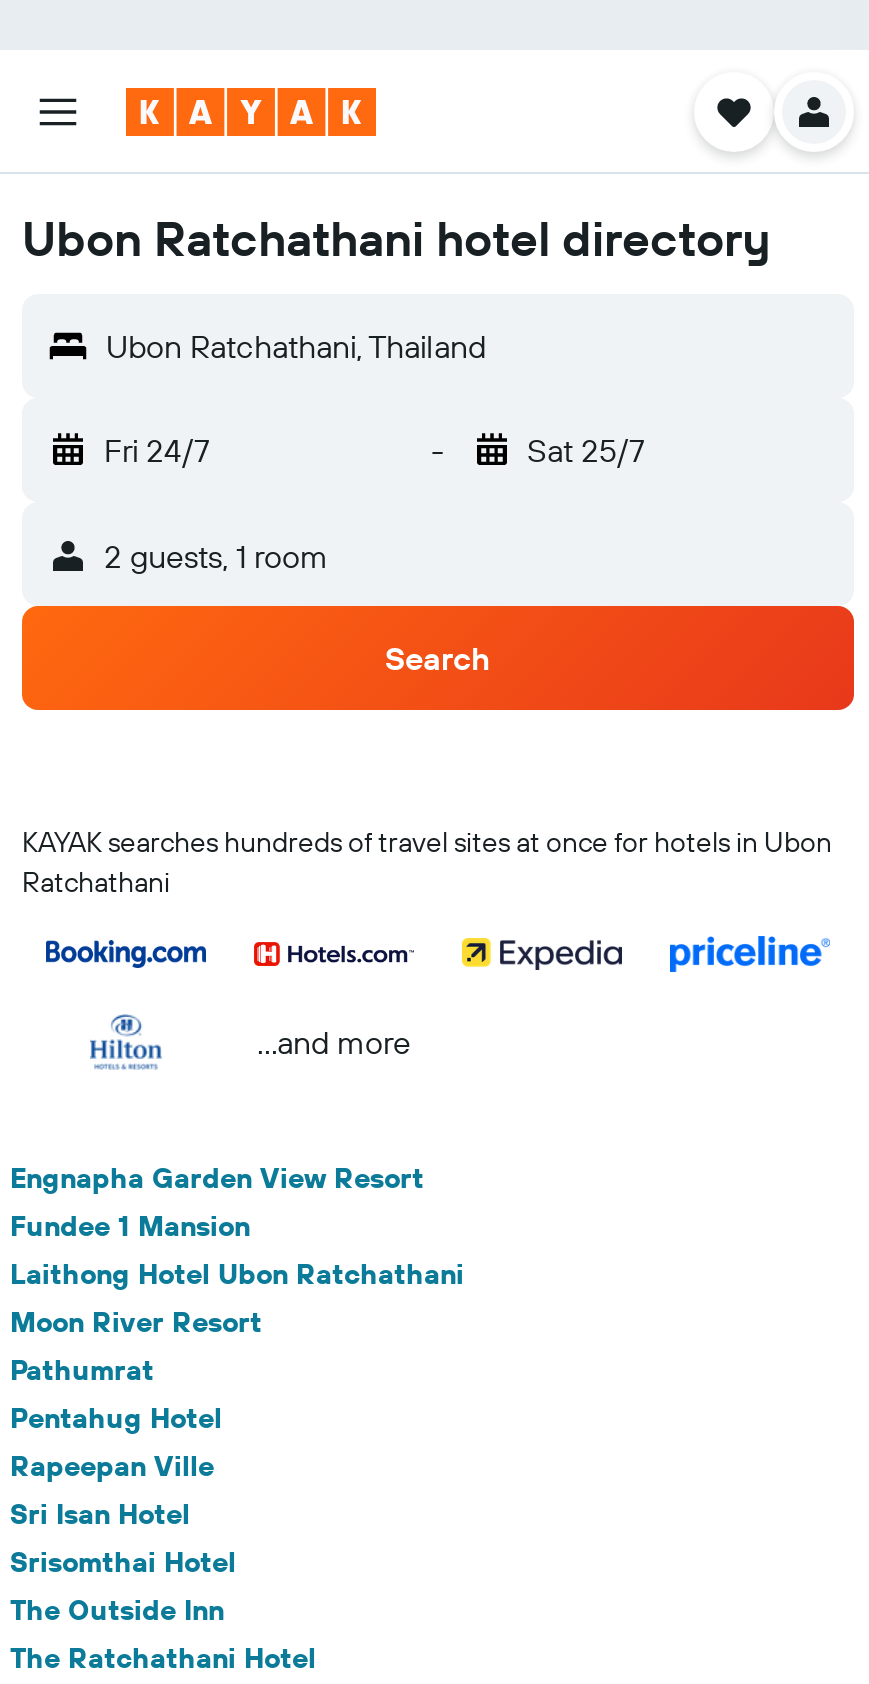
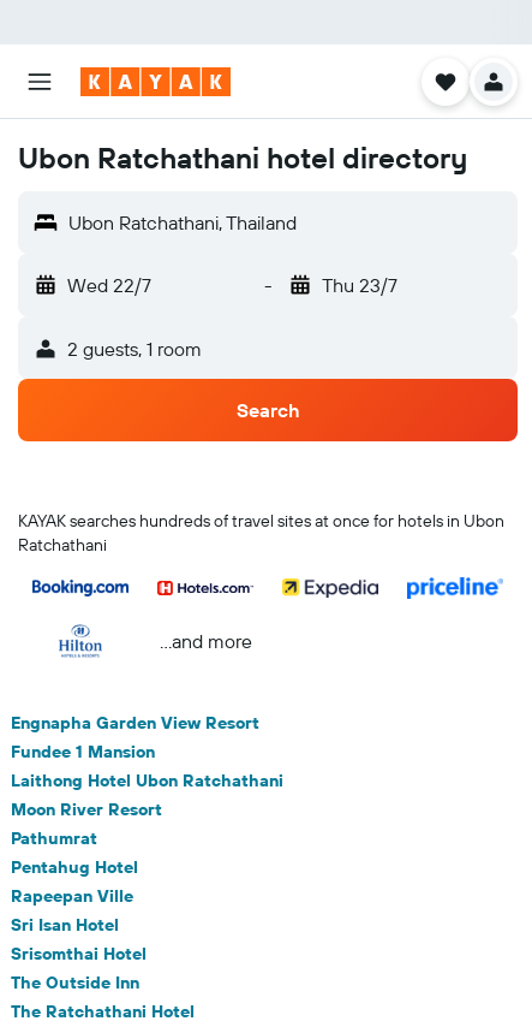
- Fri 24/7
+ Wed 22/7

- Sat 25/7
+ Thu 23/7
